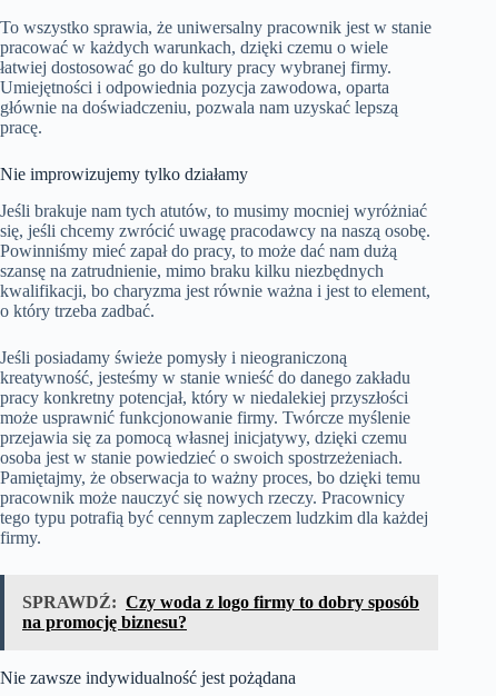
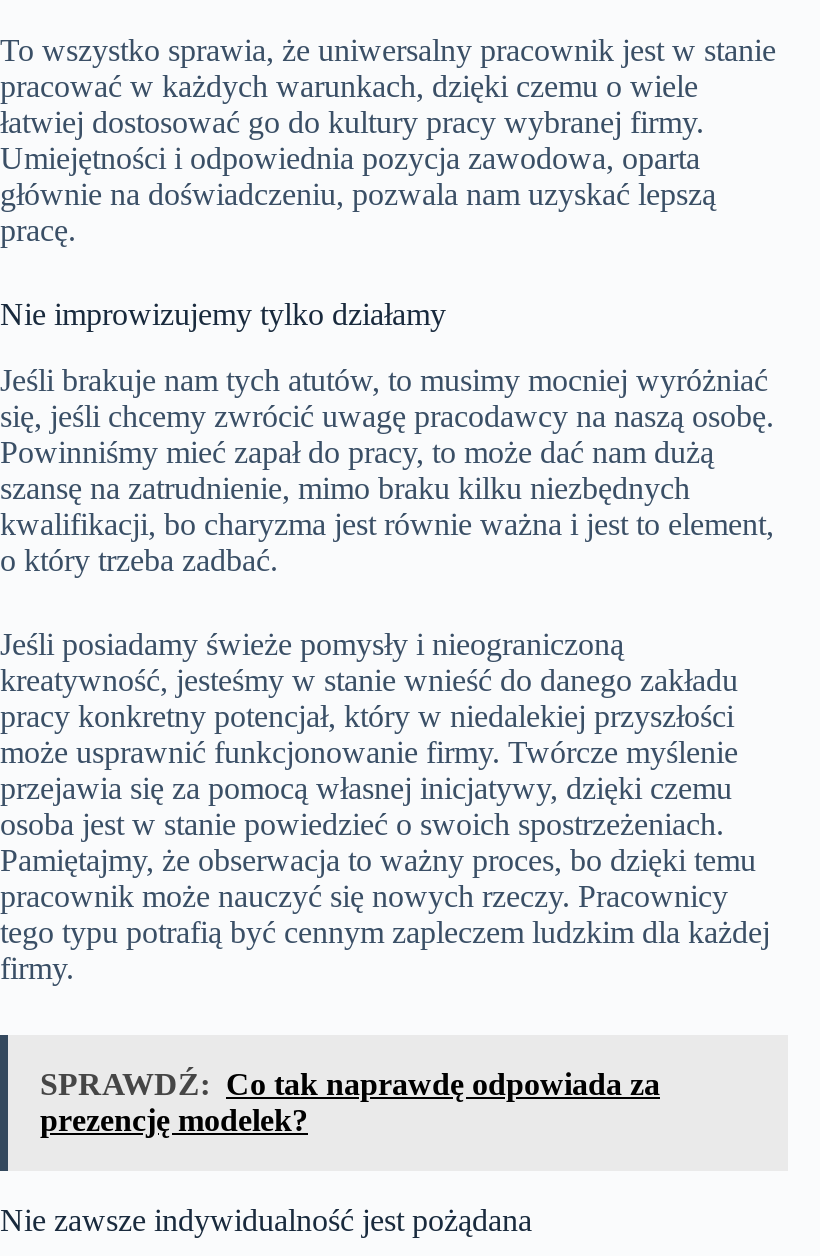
- SPRAWDŹ: Czy woda z logo firmy to dobry sposób
- na promocję biznesu?
+ SPRAWDŹ: Co tak naprawdę odpowiada za
+ prezencję modelek?
